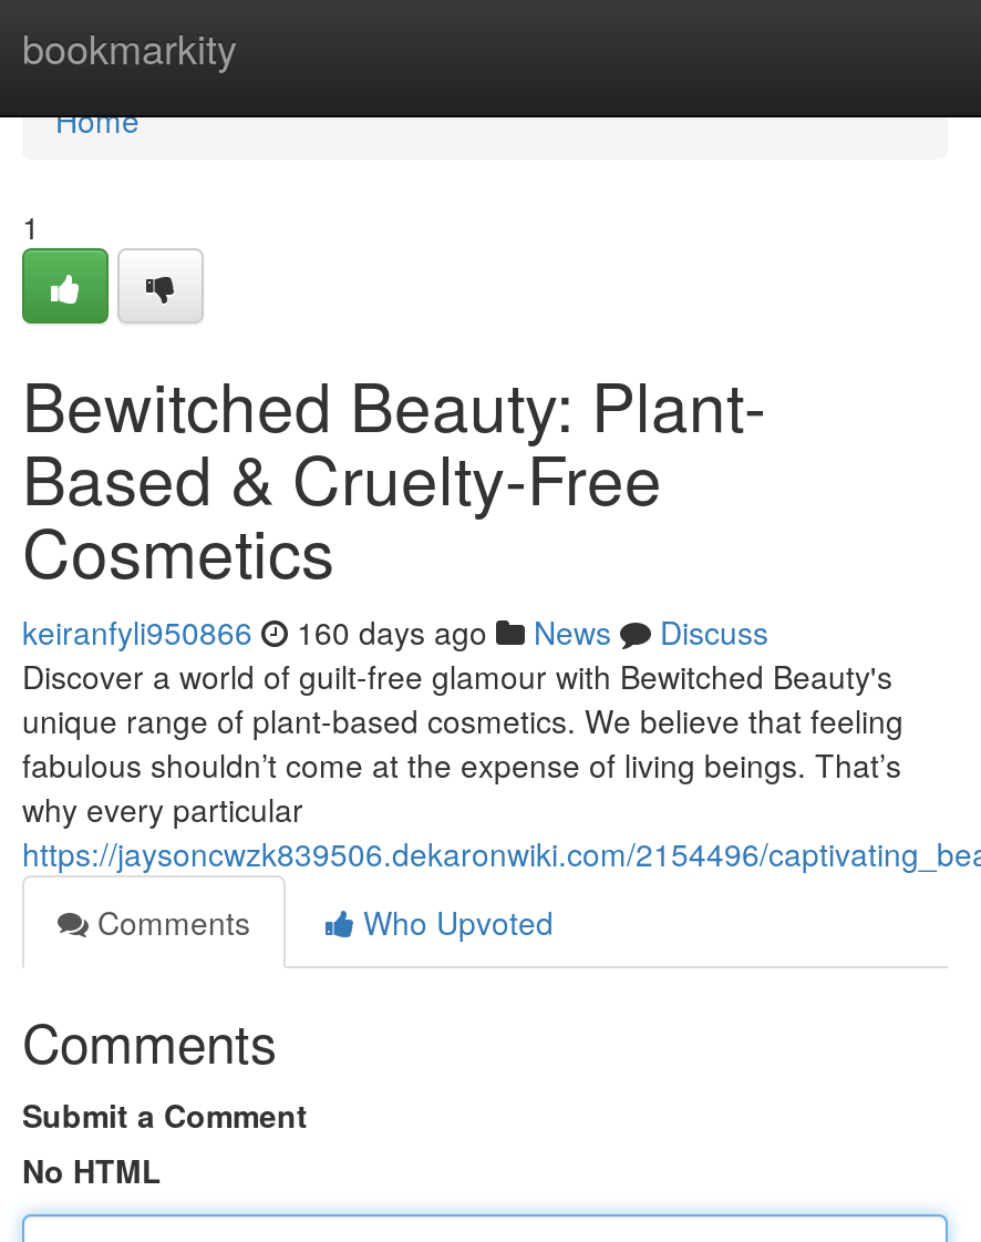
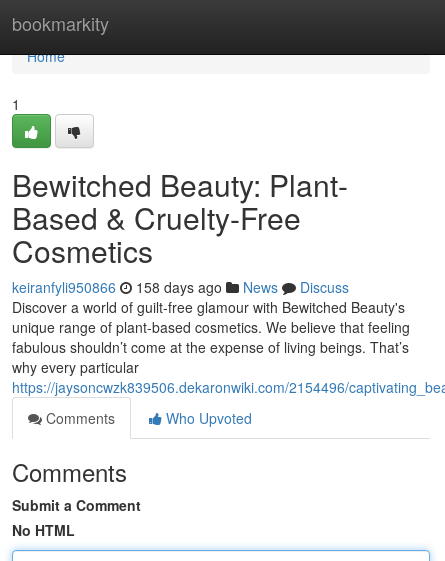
- keiranfyli950866 160 days ago News Discuss
+ keiranfyli950866 158 days ago News Discuss
